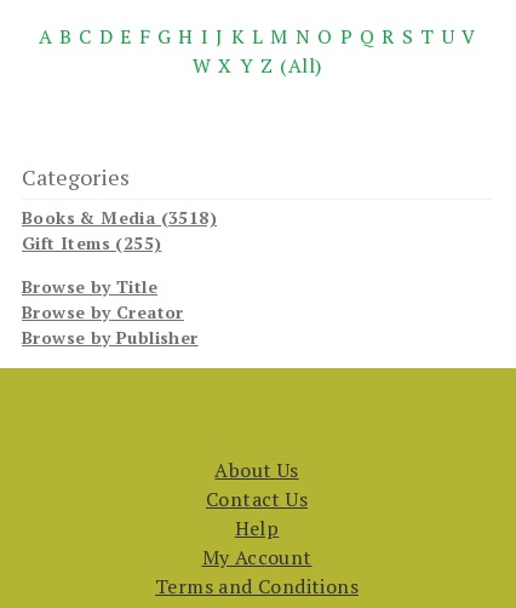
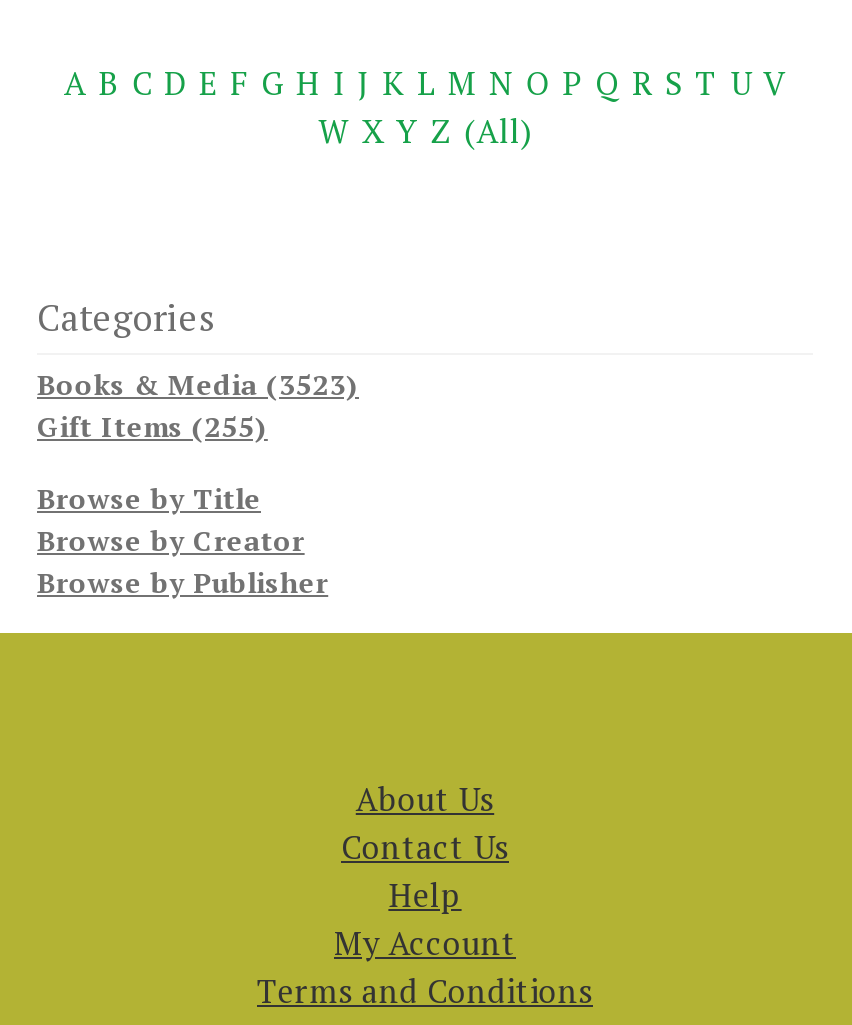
- Books & Media (3518)
+ Books & Media (3523)
